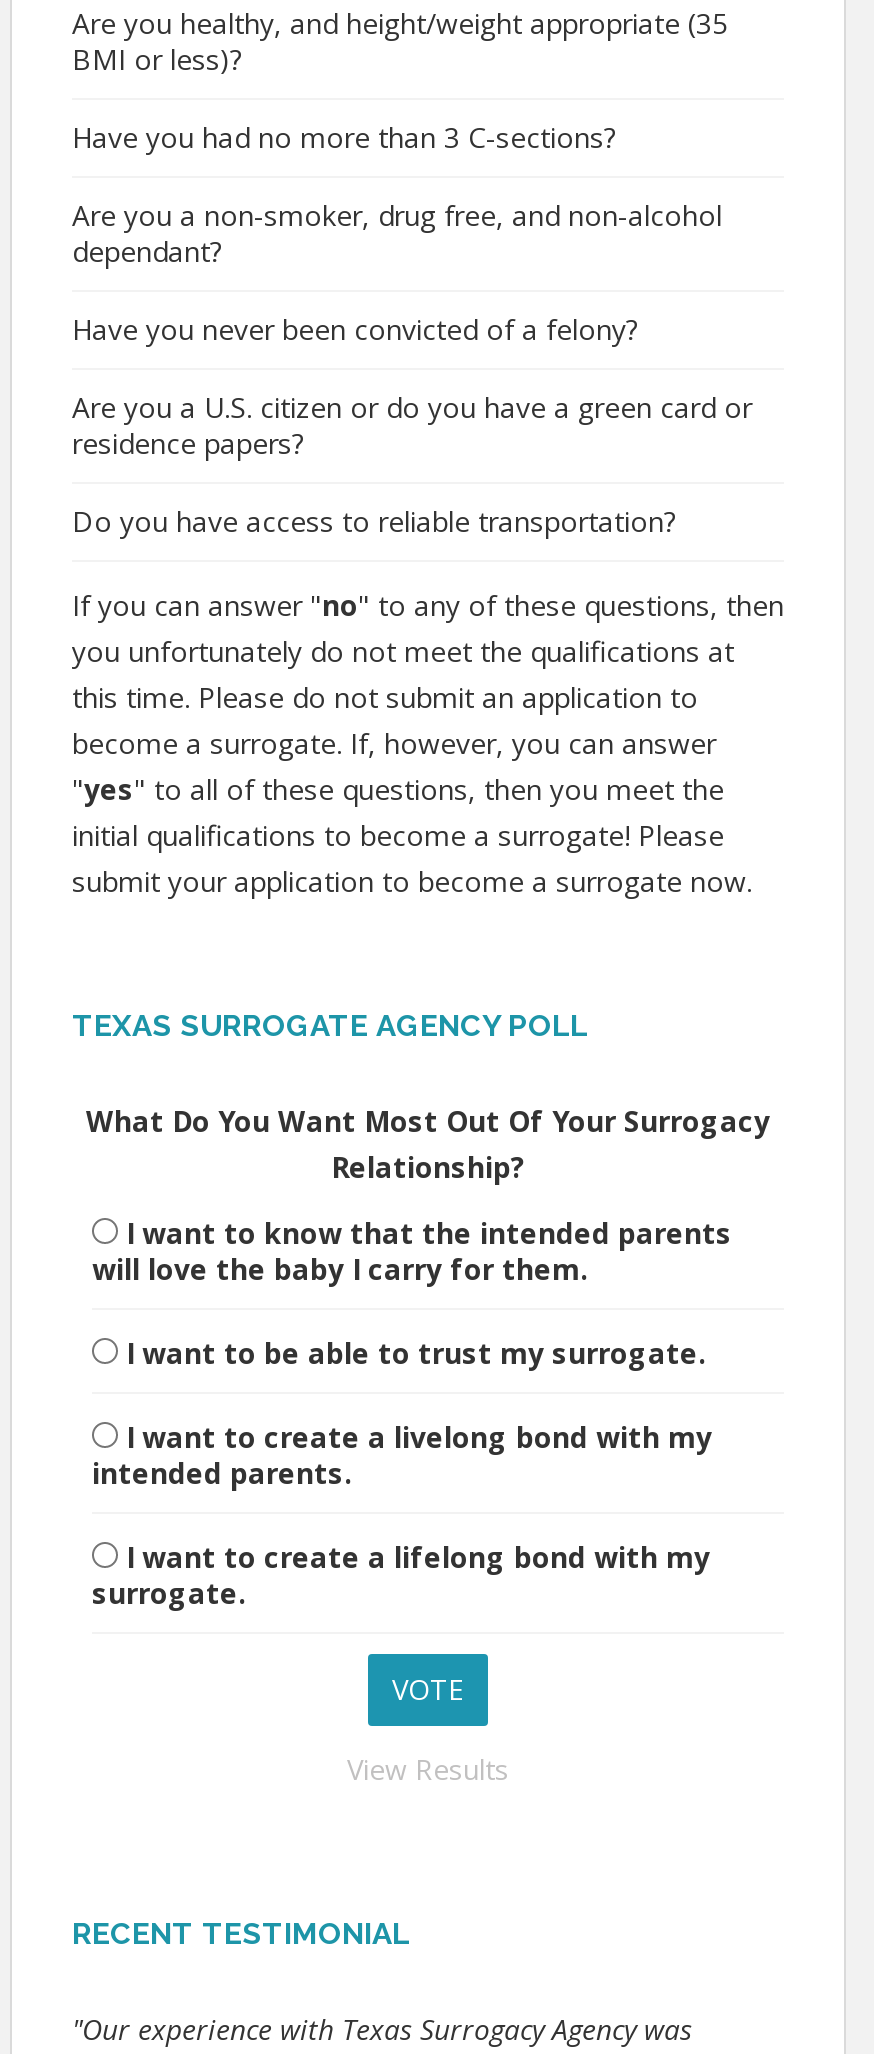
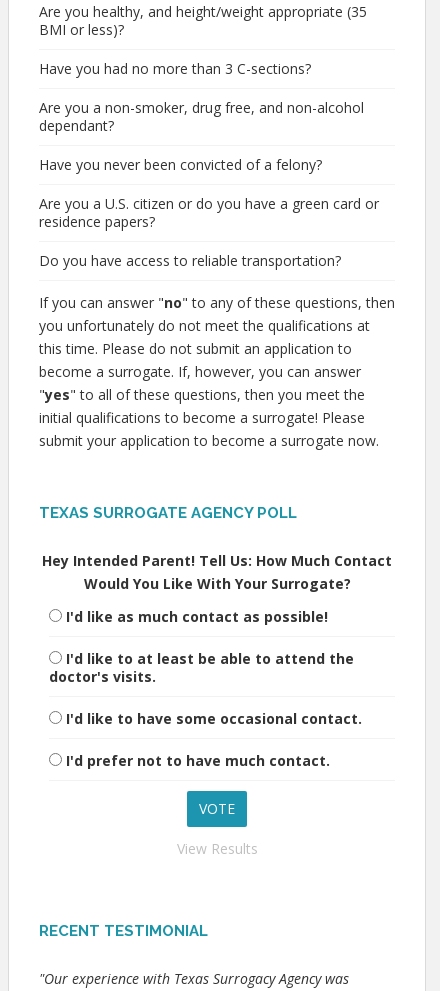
- What Do You Want Most Out Of Your Surrogacy
- Relationship?
+ Hey Intended Parent! Tell Us: How Much Contact
+ Would You Like With Your Surrogate?

- I want to know that the intended parents
- will love the baby I carry for them.
+ I'd like as much contact as possible!

- I want to be able to trust my surrogate.
+ I'd like to at least be able to attend the
+ doctor's visits.

- I want to create a livelong bond with my
- intended parents.
+ I'd like to have some occasional contact.

- I want to create a lifelong bond with my
- surrogate.
+ I'd prefer not to have much contact.
